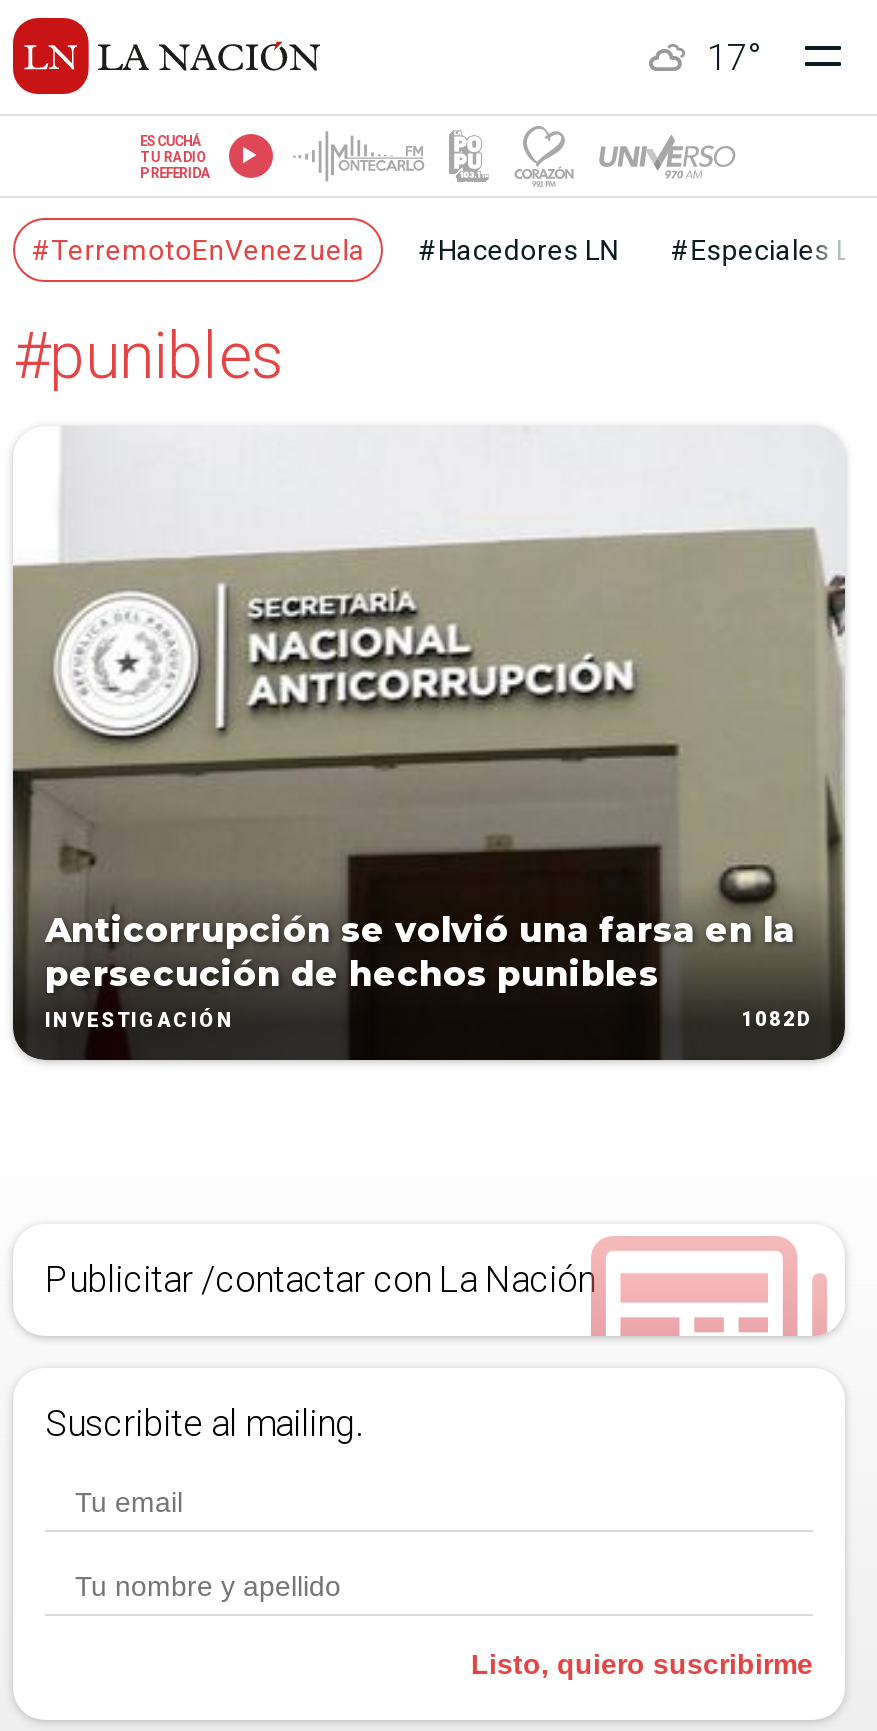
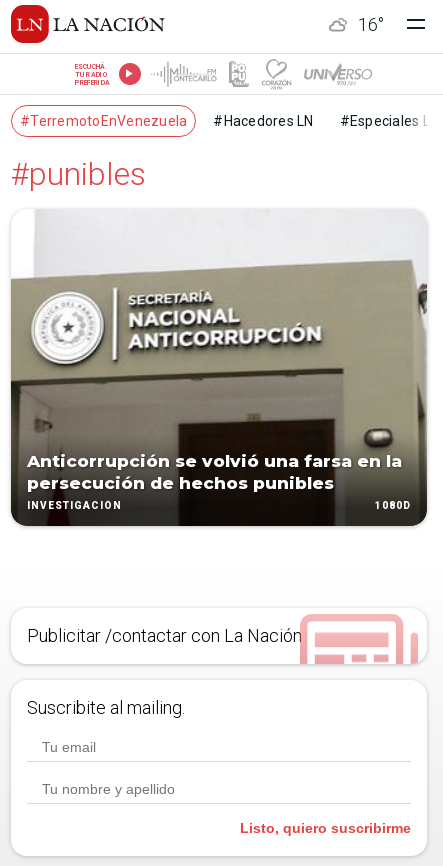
- 17°
+ 16°

- 1082D
+ 1080D
